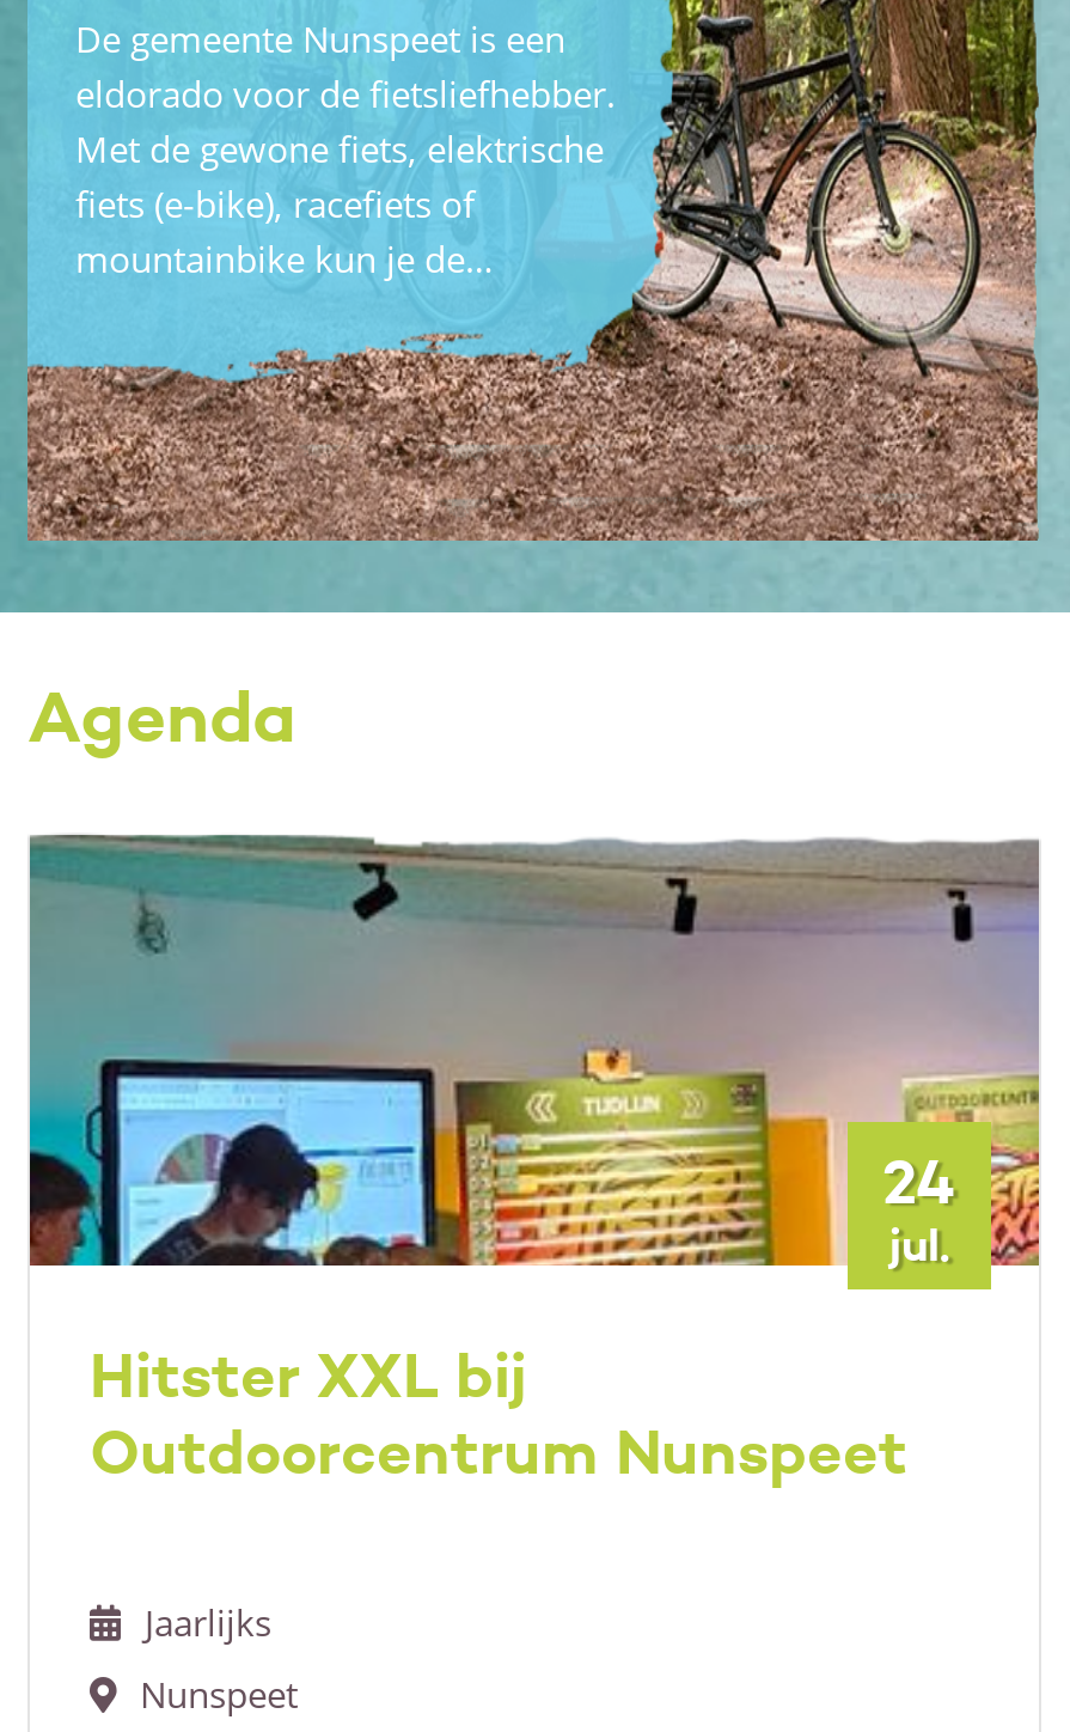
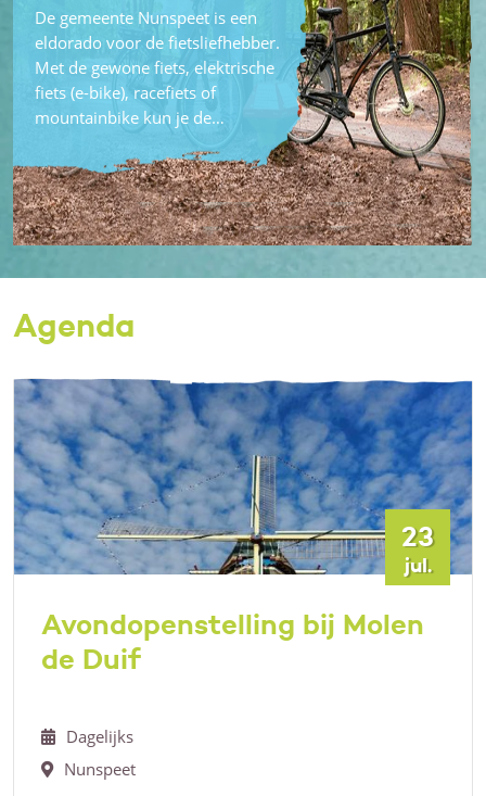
- [image]
- 24
+ [image]
+ 23

- Hitster XXL bij
- Outdoorcentrum Nunspeet
+ Avondopenstelling bij Molen
+ de Duif

- Jaarlijks
+ Dagelijks
